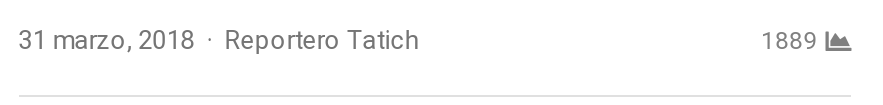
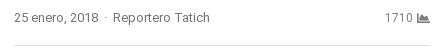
- 31 marzo, 2018
+ 25 enero, 2018

- 1889
+ 1710
